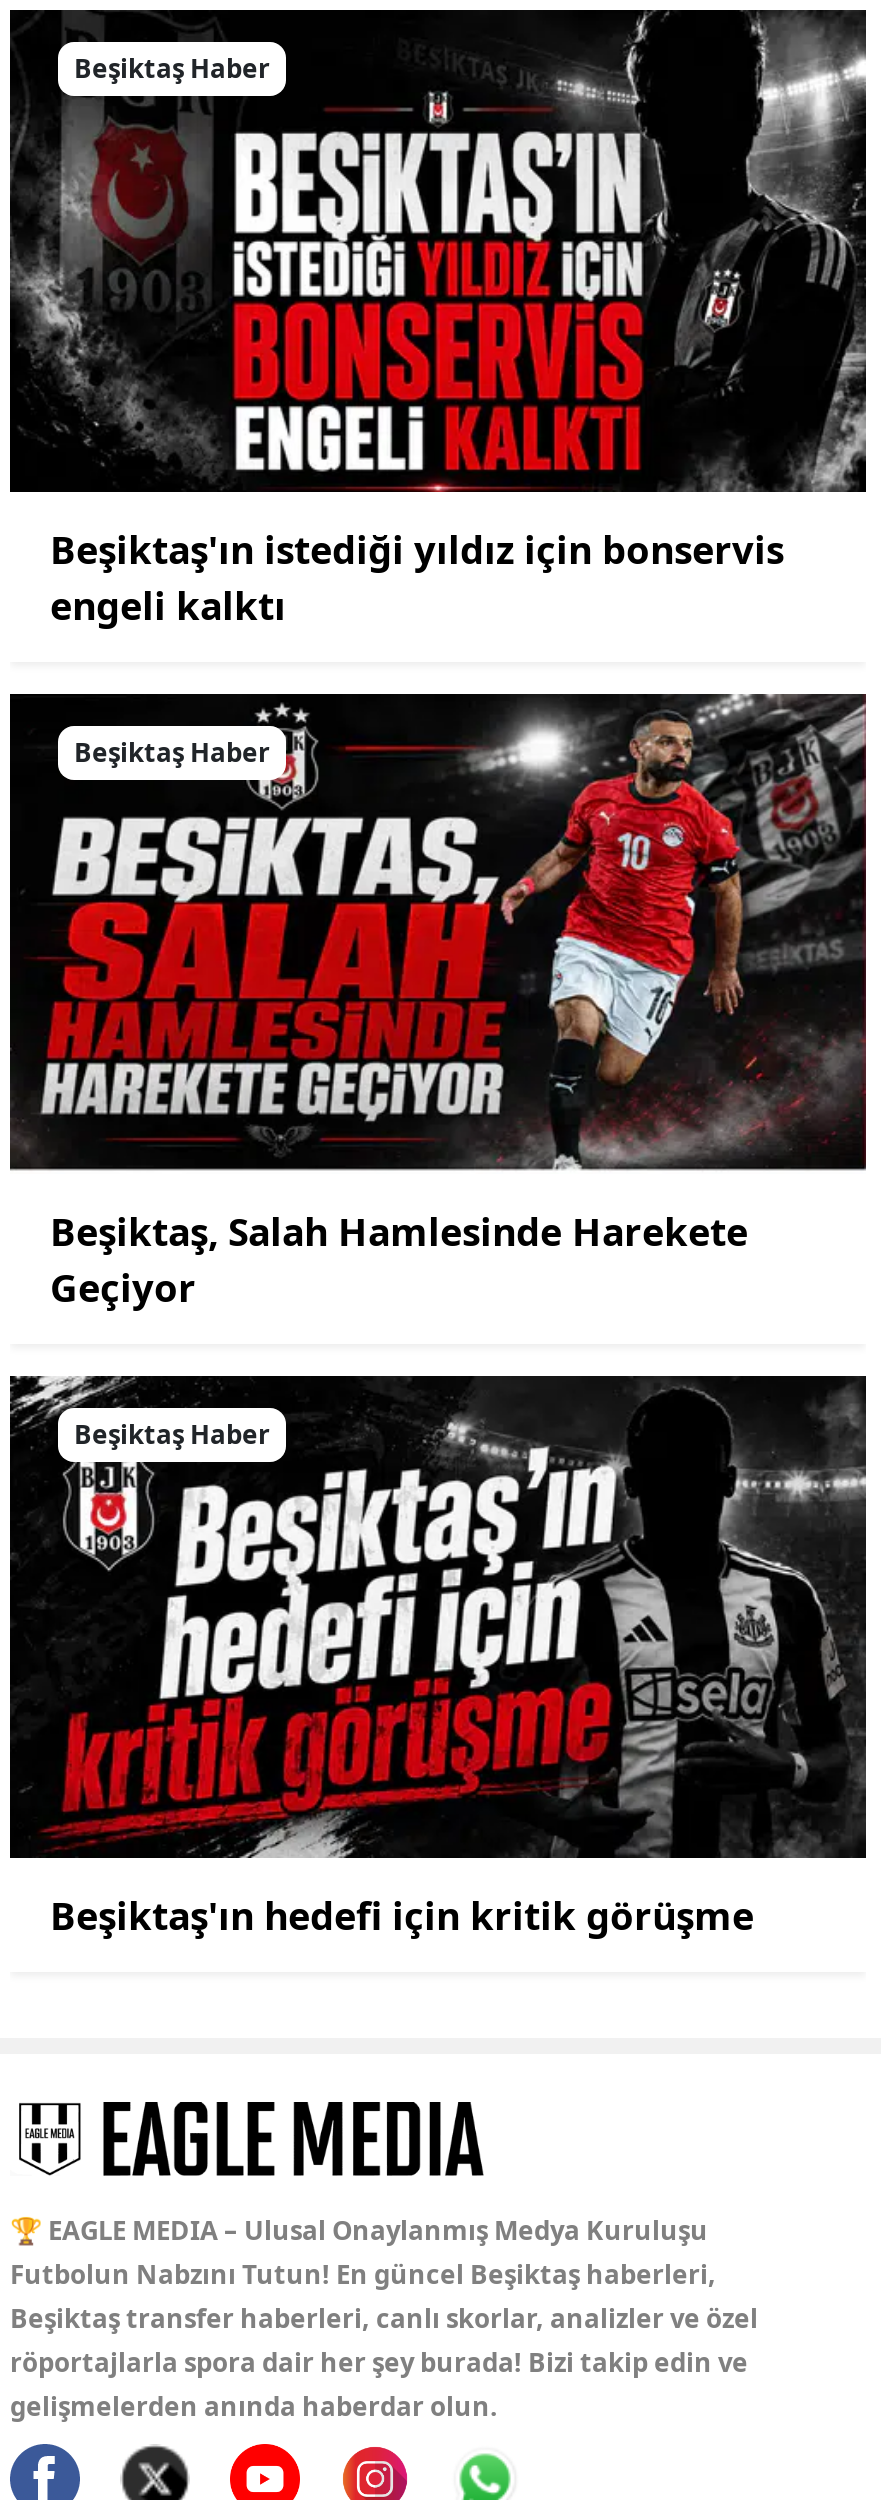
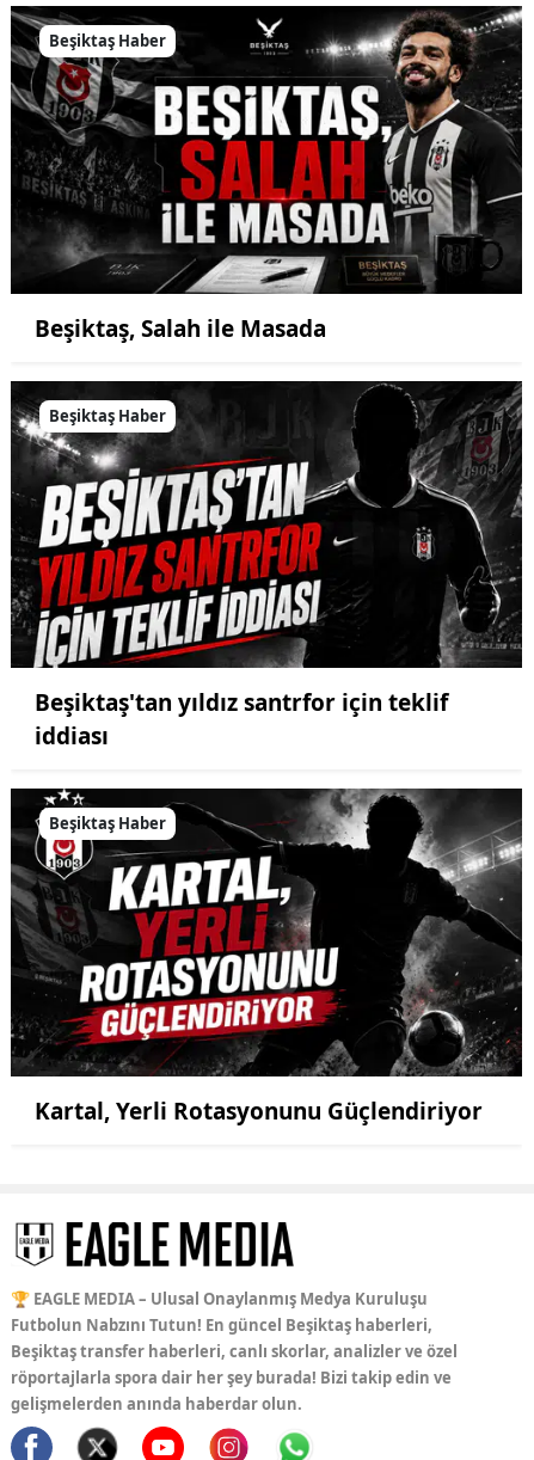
- [image]
- Beşiktaş'ın istediği yıldız için bonservis
- engeli kalktı
+ [image]
+ Beşiktaş, Salah ile Masada

- [image]
- Beşiktaş, Salah Hamlesinde Harekete
- Geçiyor
+ [image]
+ Beşiktaş'tan yıldız santrfor için teklif
+ iddiası

- [image]
- Beşiktaş'ın hedefi için kritik görüşme
+ [image]
+ Kartal, Yerli Rotasyonunu Güçlendiriyor
